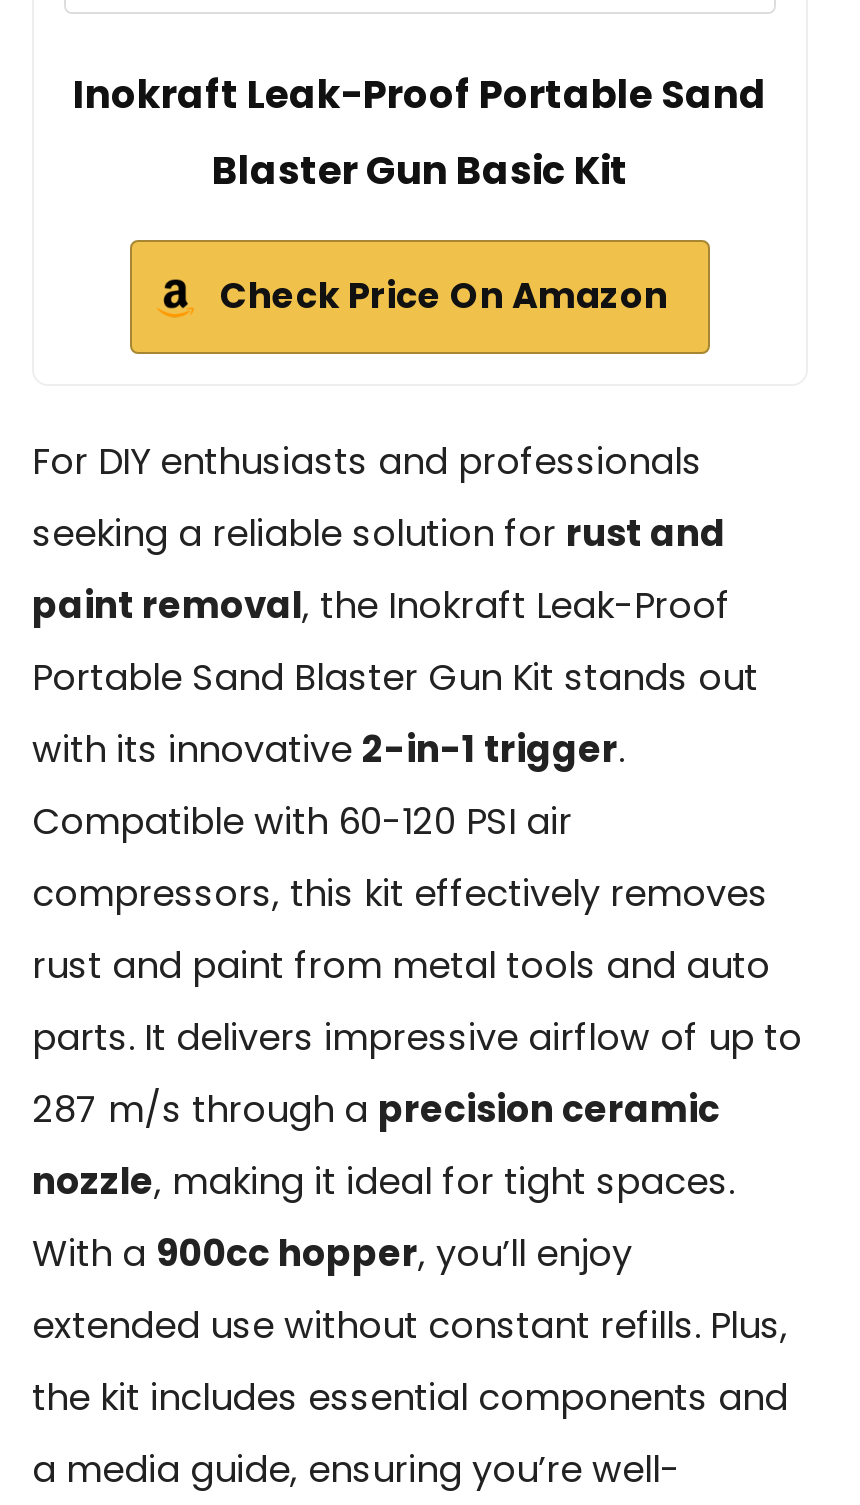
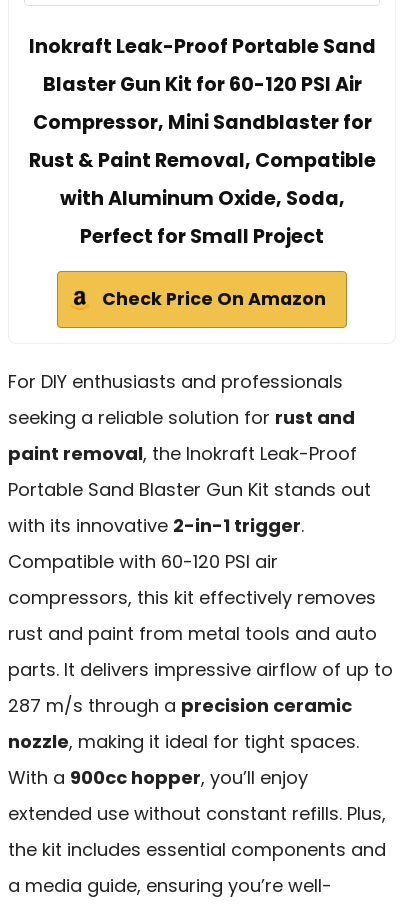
- Blaster Gun Basic Kit
+ Blaster Gun Kit for 60-120 PSI Air
+ Compressor, Mini Sandblaster for
+ Rust & Paint Removal, Compatible
+ with Aluminum Oxide, Soda,
+ Perfect for Small Project
